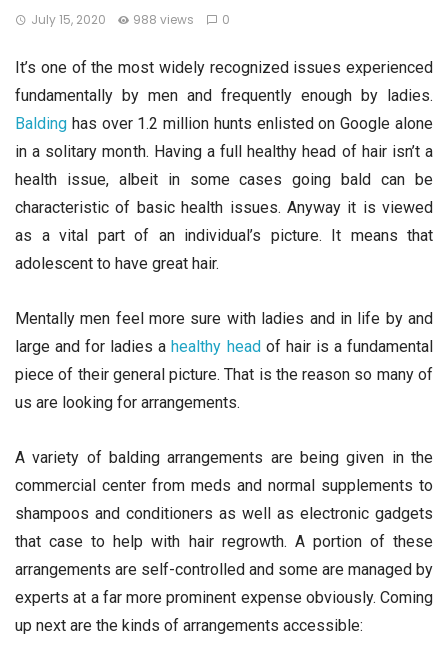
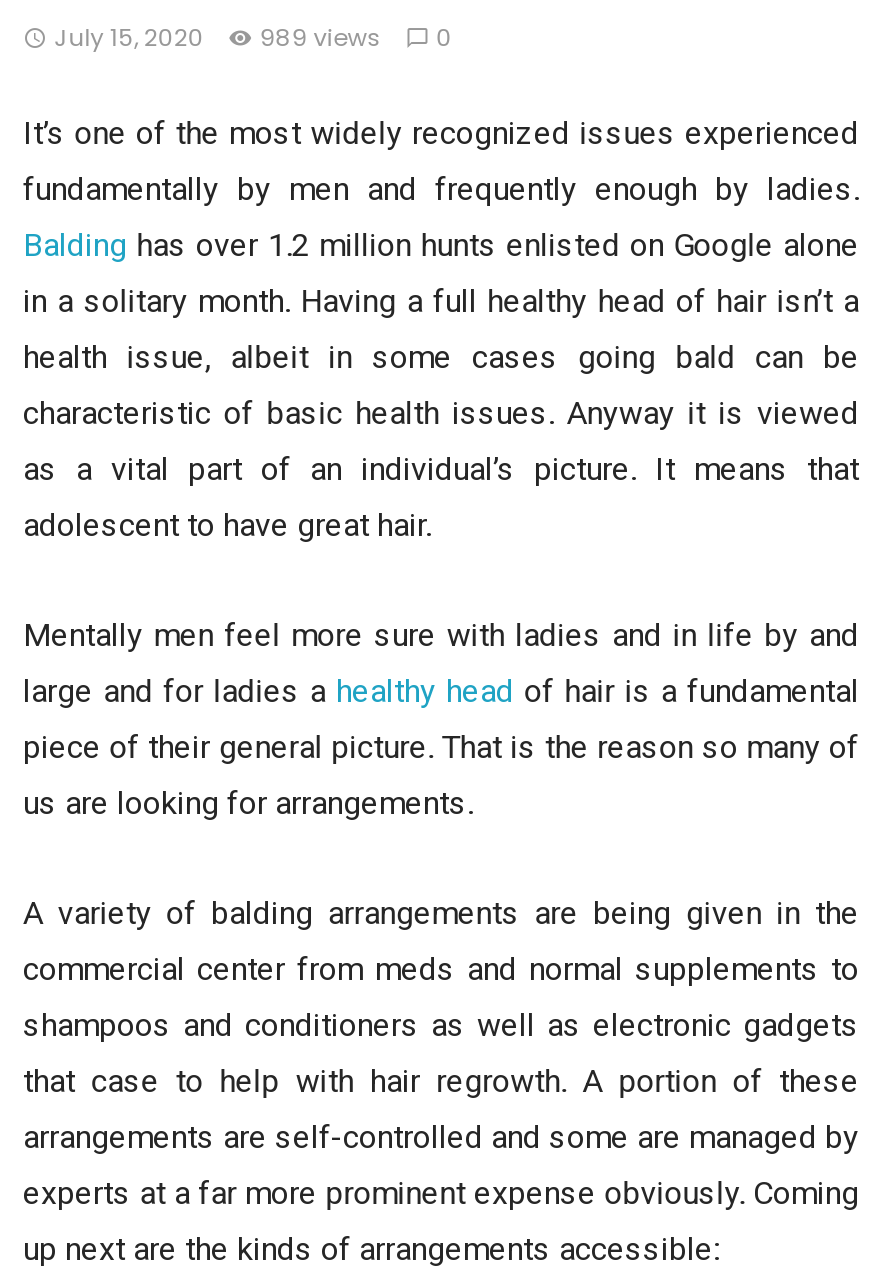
- July 15, 2020 988 views 0
+ July 15, 2020 989 views 0
